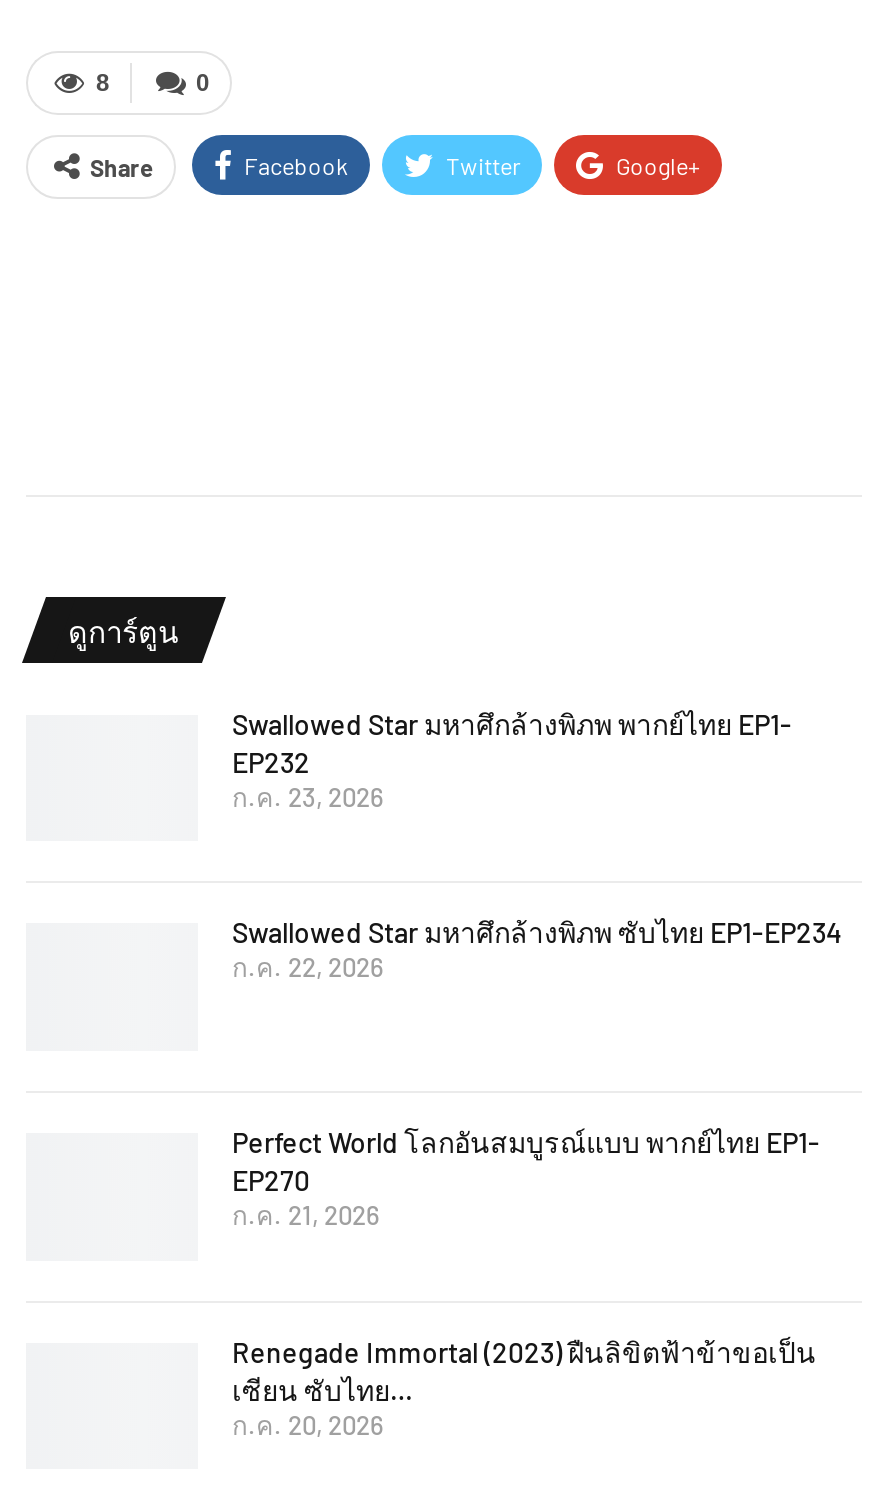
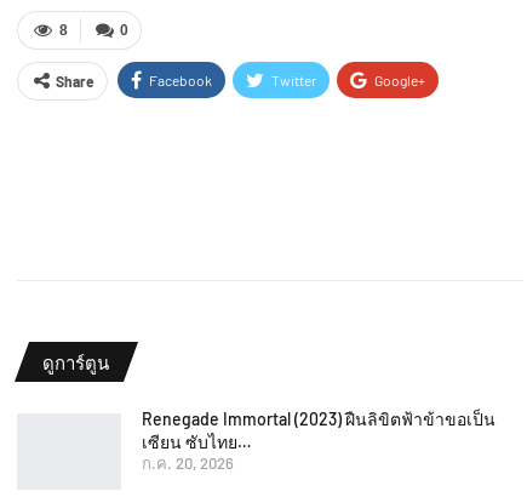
- Swallowed Star มหาศึกล้างพิภพ พากย์ไทย EP1-
- EP232
- ก.ค. 23, 2026

- Swallowed Star มหาศึกล้างพิภพ ซับไทย EP1-EP234
- ก.ค. 22, 2026

- Perfect World โลกอันสมบูรณ์แบบ พากย์ไทย EP1-
- EP270
- ก.ค. 21, 2026
